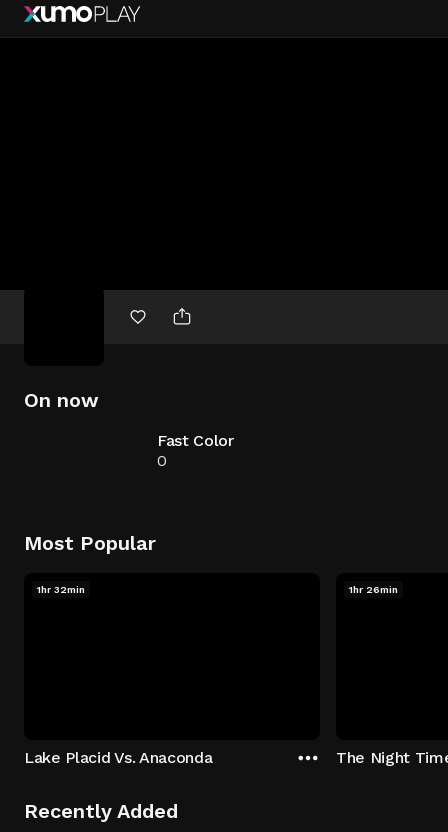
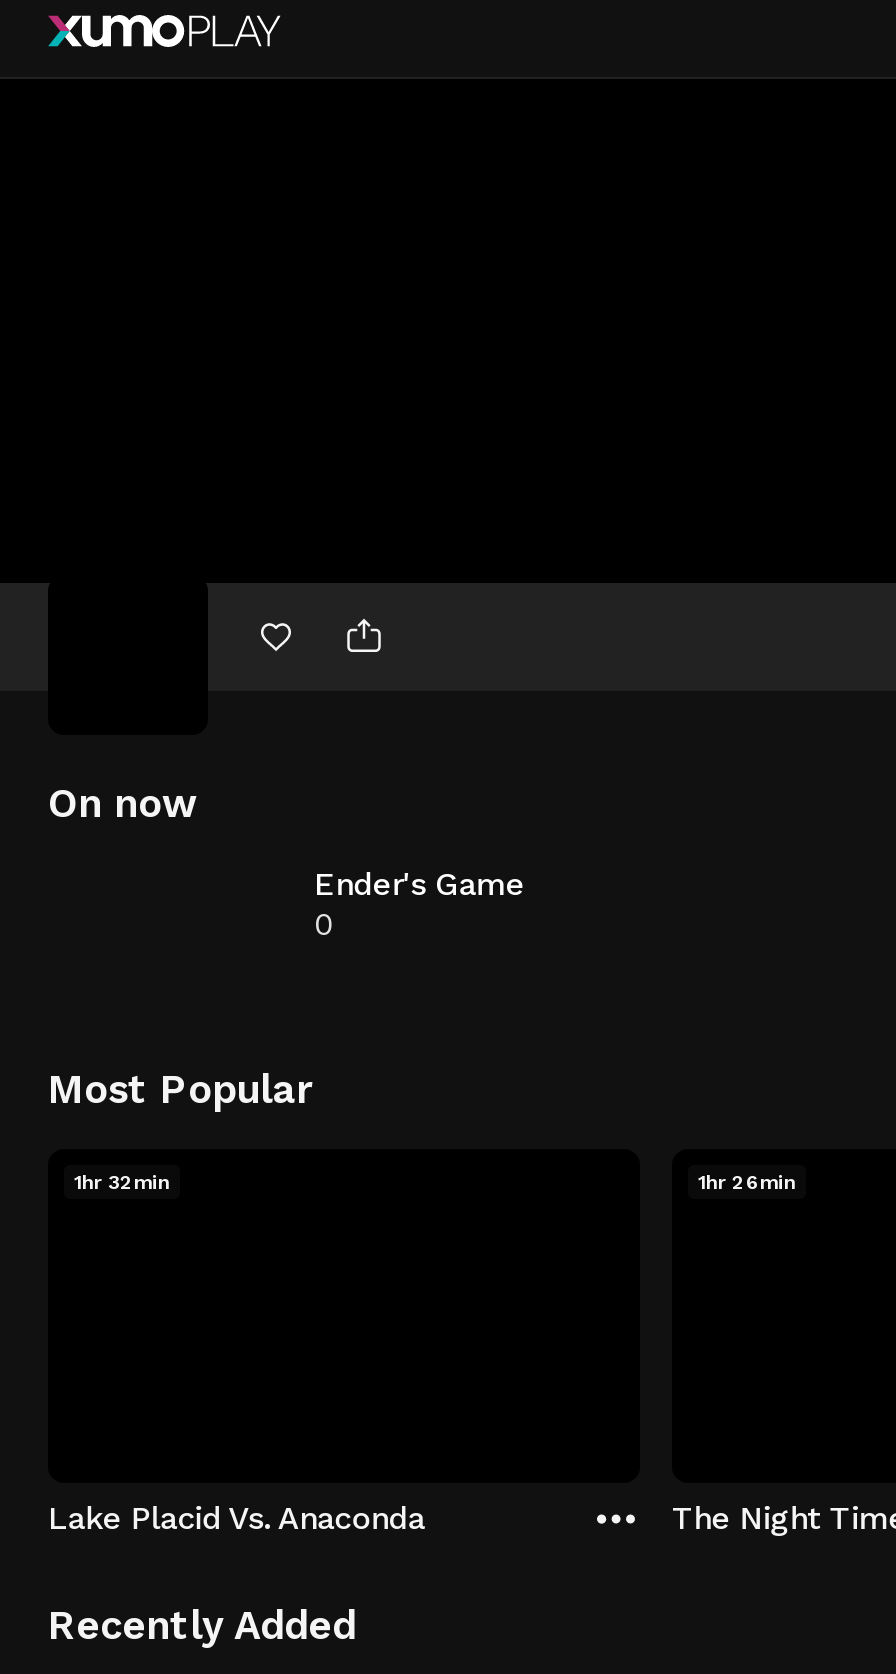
- Fast Color
+ Ender's Game
